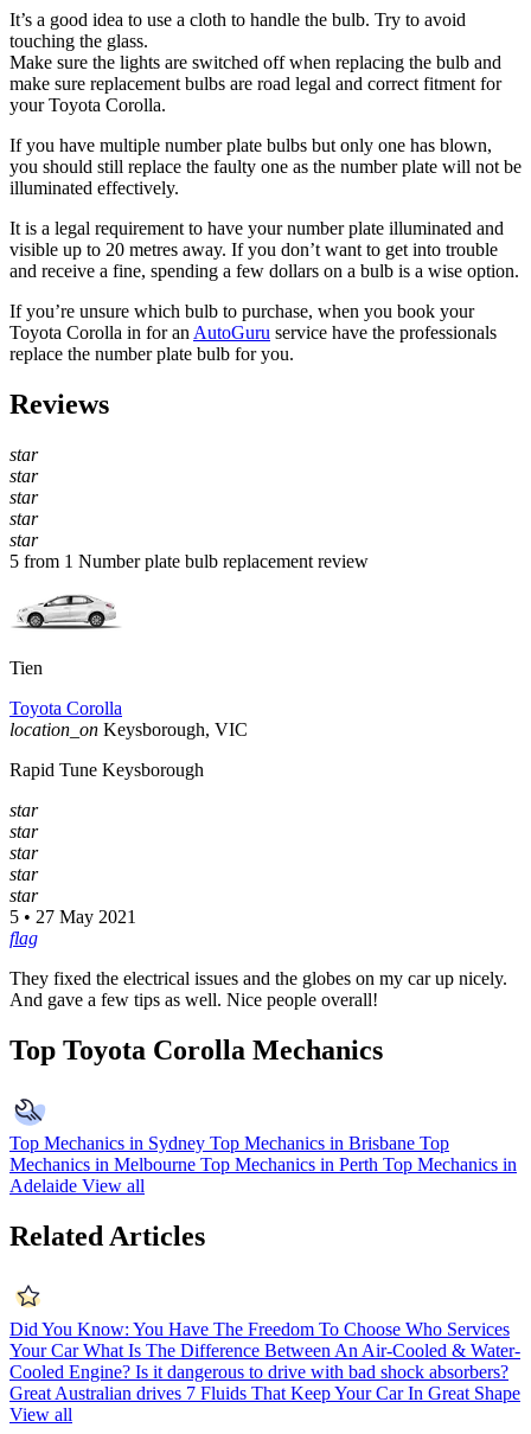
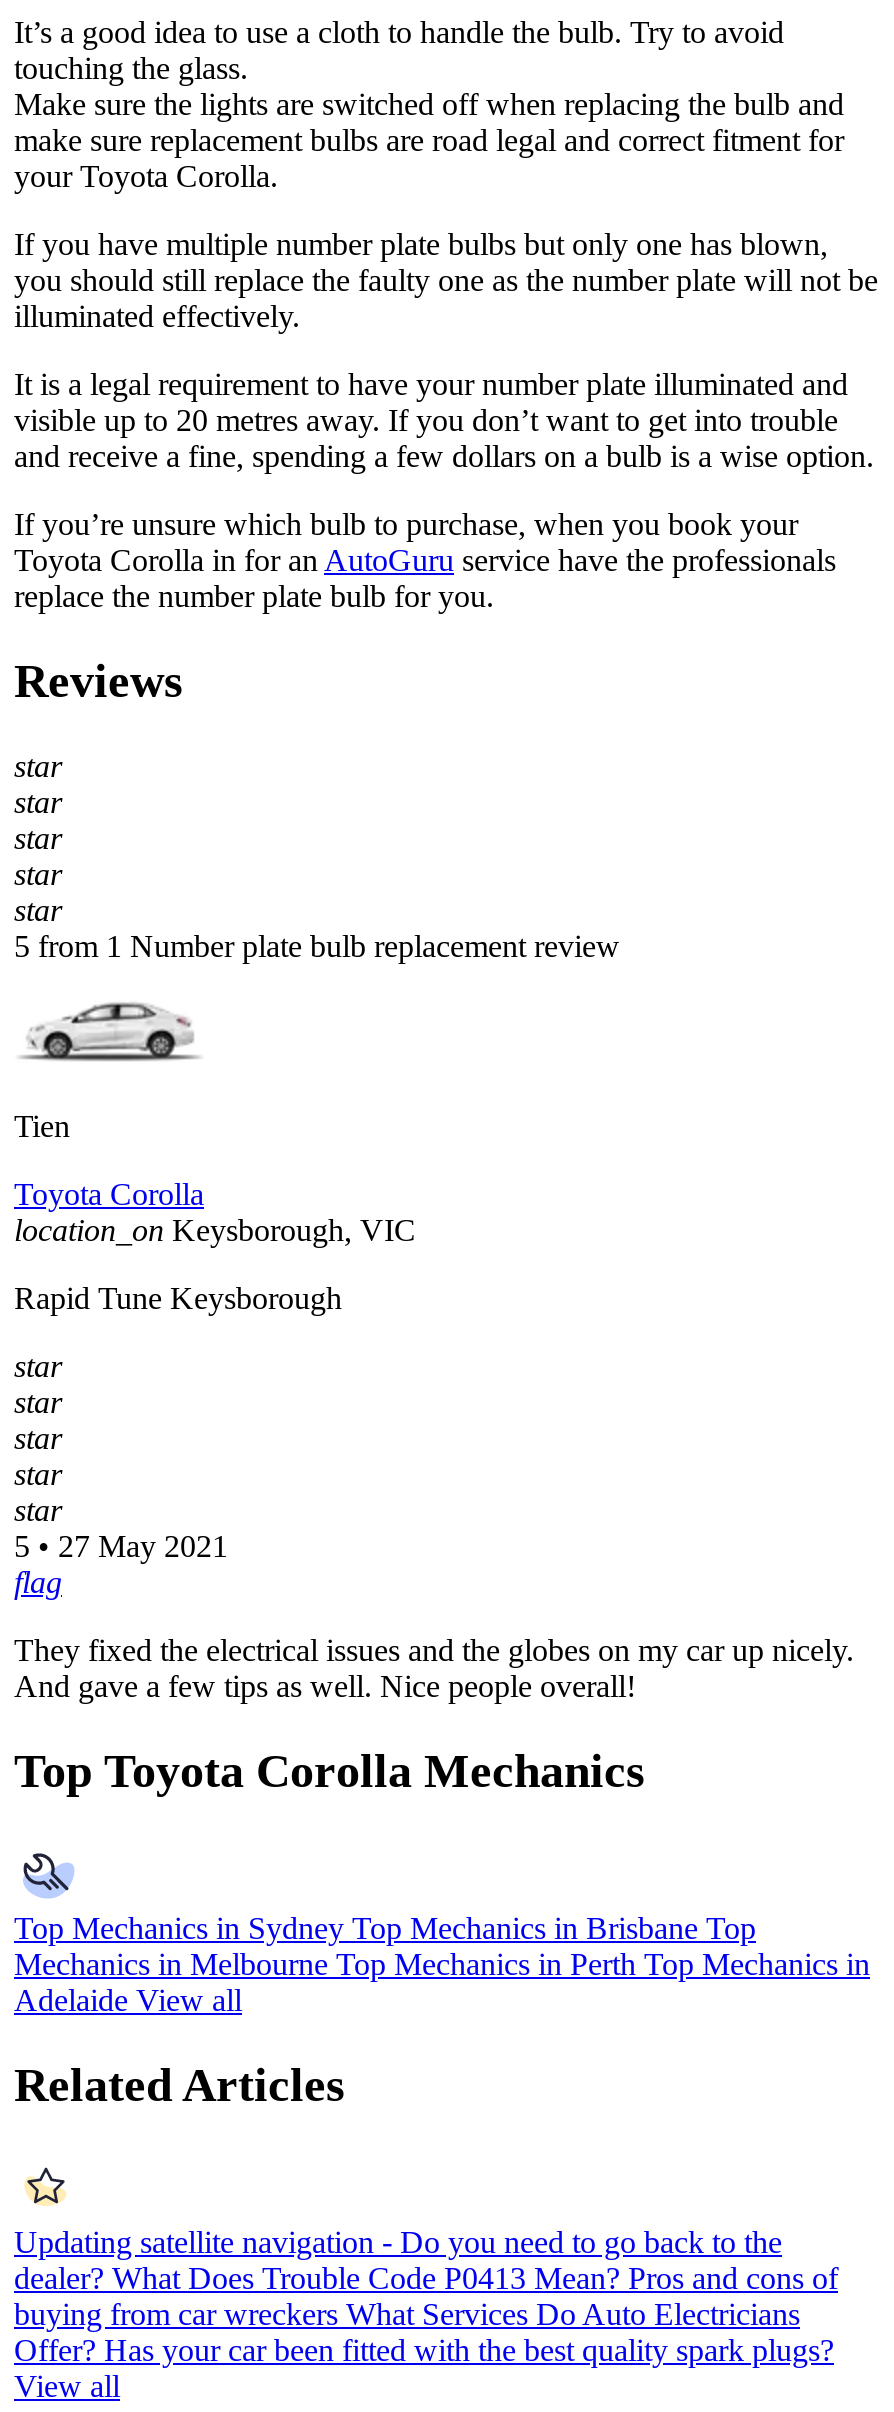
- Did You Know: You Have The Freedom To Choose Who Services
- Your Car What Is The Difference Between An Air-Cooled & Water-
- Cooled Engine? Is it dangerous to drive with bad shock absorbers?
- Great Australian drives 7 Fluids That Keep Your Car In Great Shape
+ Updating satellite navigation - Do you need to go back to the
+ dealer? What Does Trouble Code P0413 Mean? Pros and cons of
+ buying from car wreckers What Services Do Auto Electricians
+ Offer? Has your car been fitted with the best quality spark plugs?
